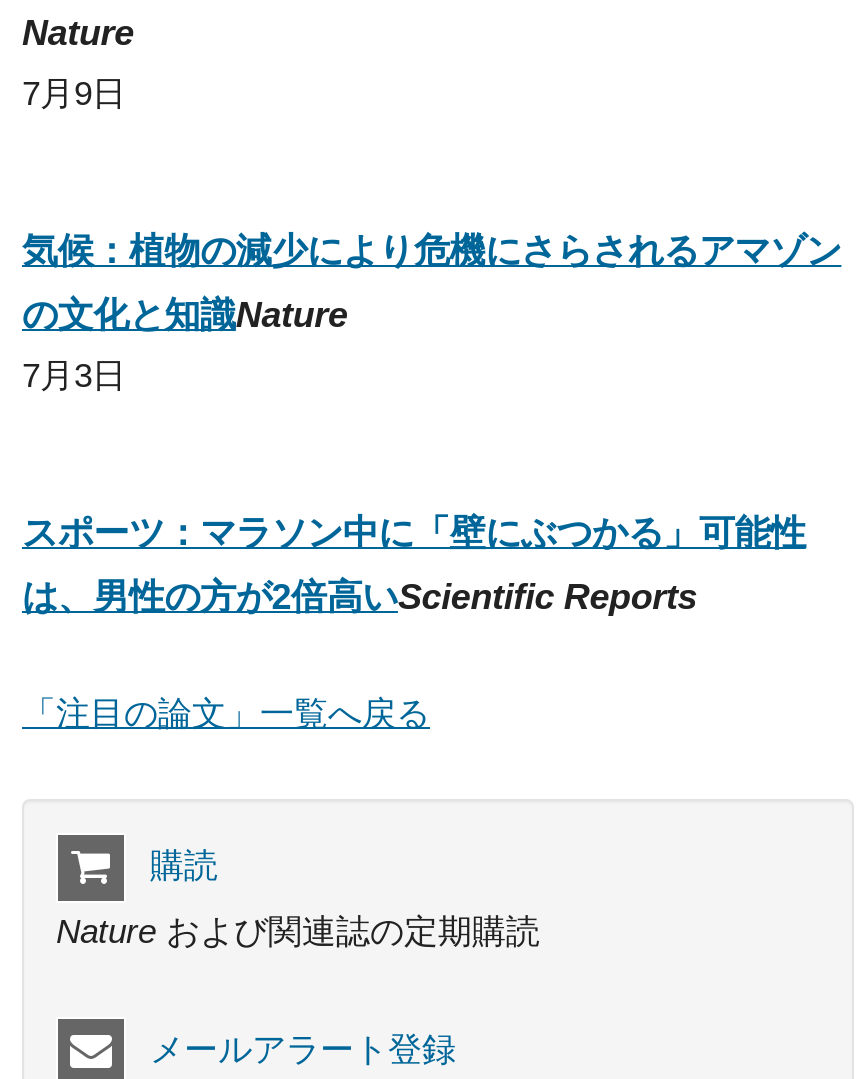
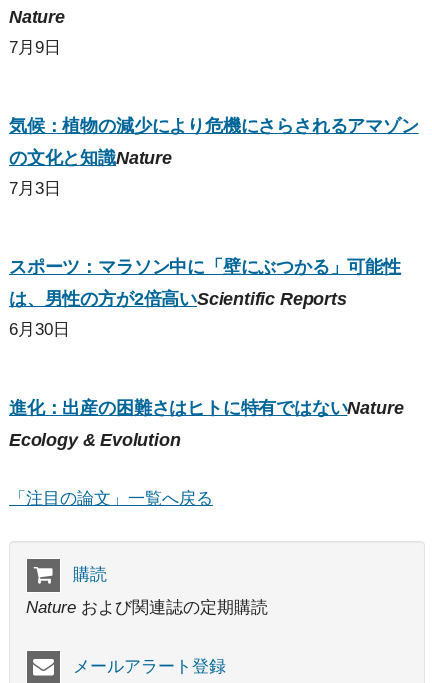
+ 6月30日

+ 進化：出産の困難さはヒトに特有ではないNature
+ Ecology & Evolution
